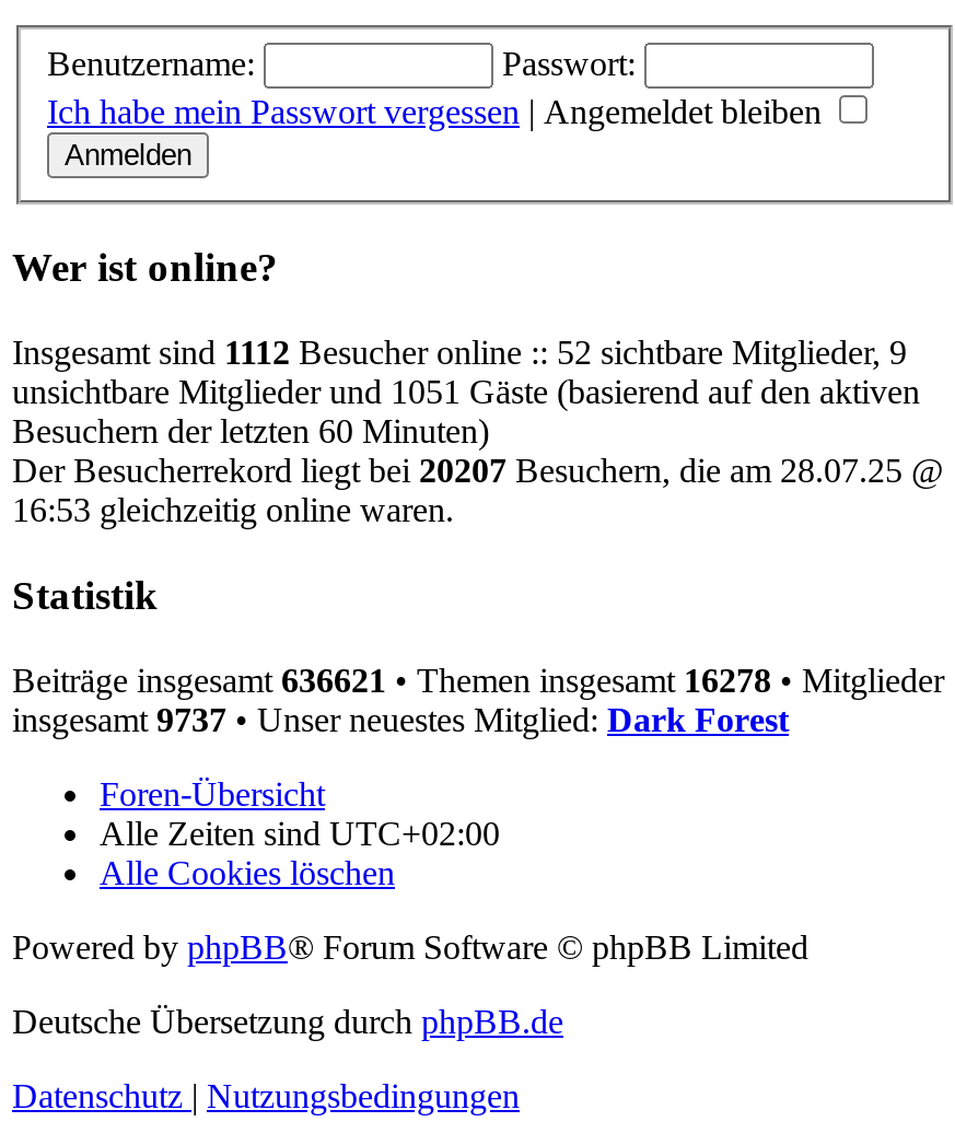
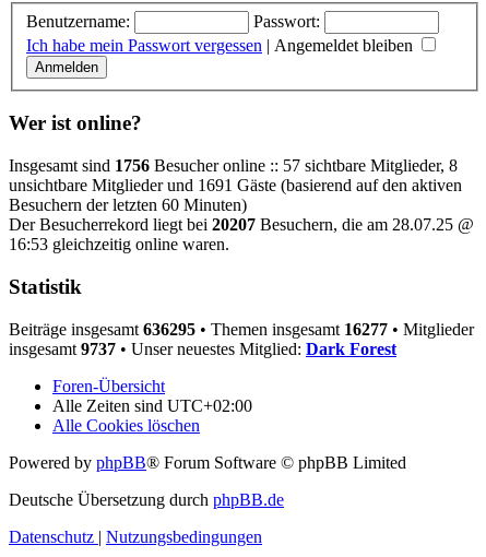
- Insgesamt sind 1112 Besucher online :: 52 sichtbare Mitglieder, 9
+ Insgesamt sind 1756 Besucher online :: 57 sichtbare Mitglieder, 8

- unsichtbare Mitglieder und 1051 Gäste (basierend auf den aktiven
+ unsichtbare Mitglieder und 1691 Gäste (basierend auf den aktiven

- Beiträge insgesamt 636621 • Themen insgesamt 16278 • Mitglieder
+ Beiträge insgesamt 636295 • Themen insgesamt 16277 • Mitglieder
